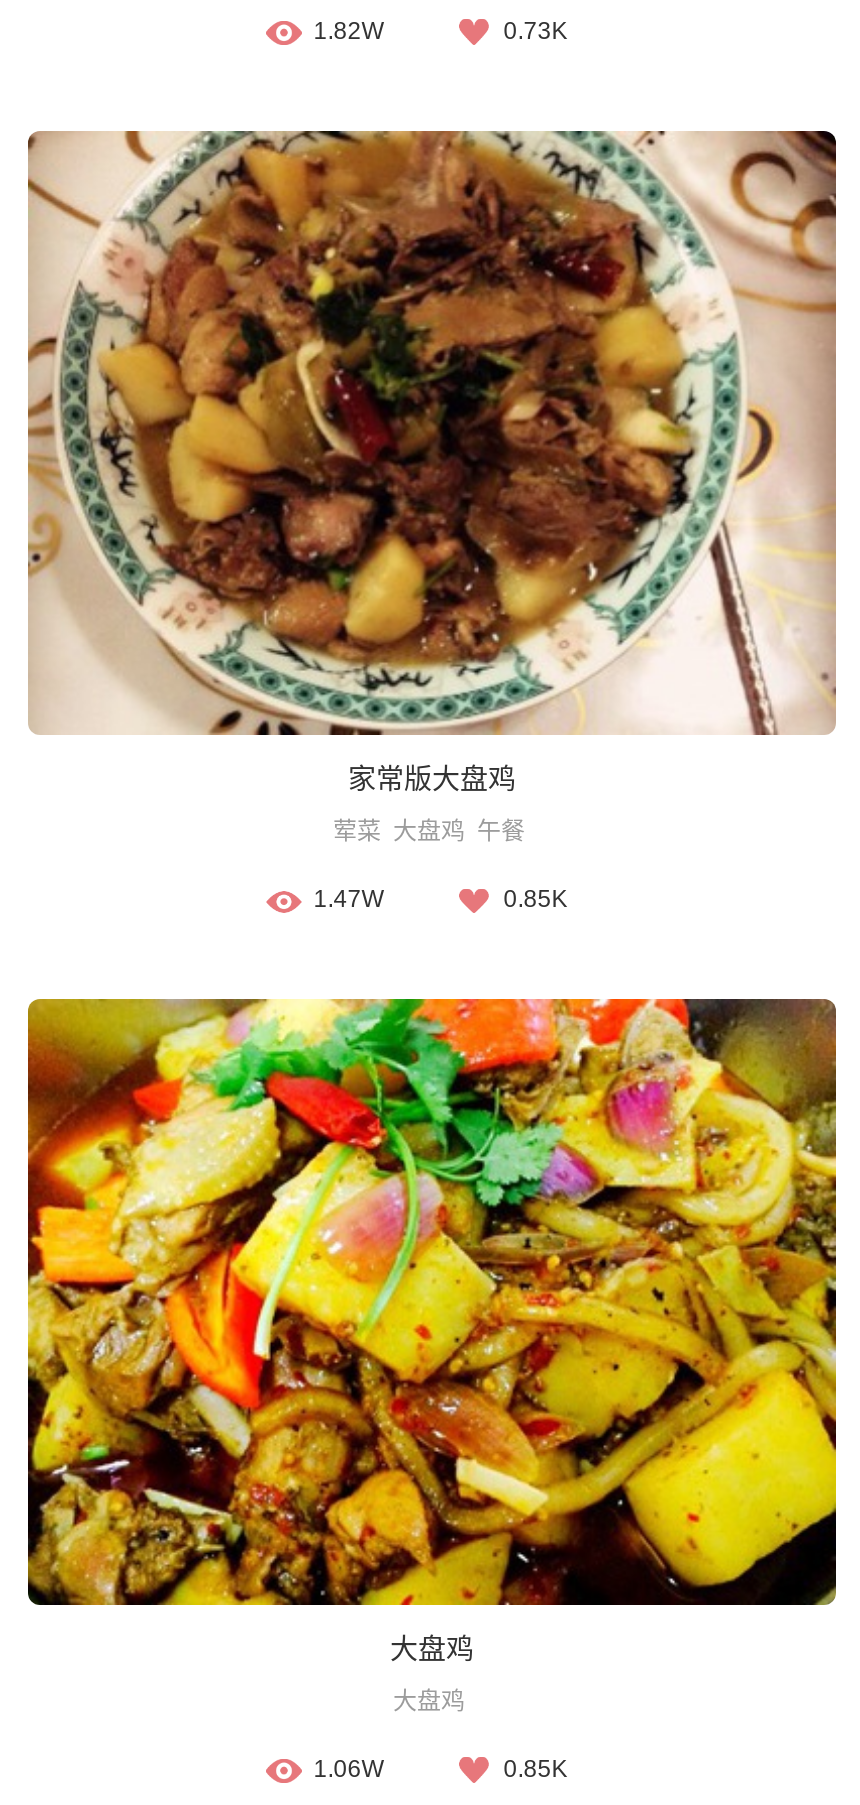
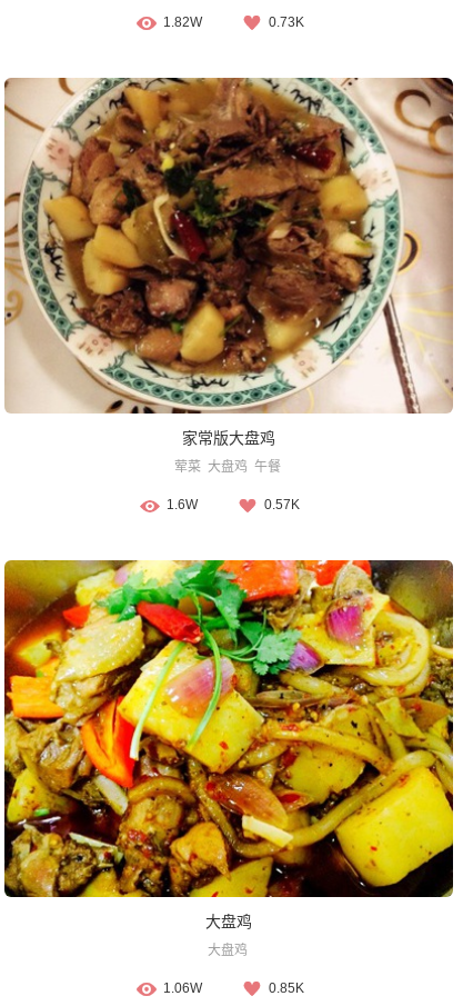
- 1.47W
- 0.85K
+ 1.6W
+ 0.57K
